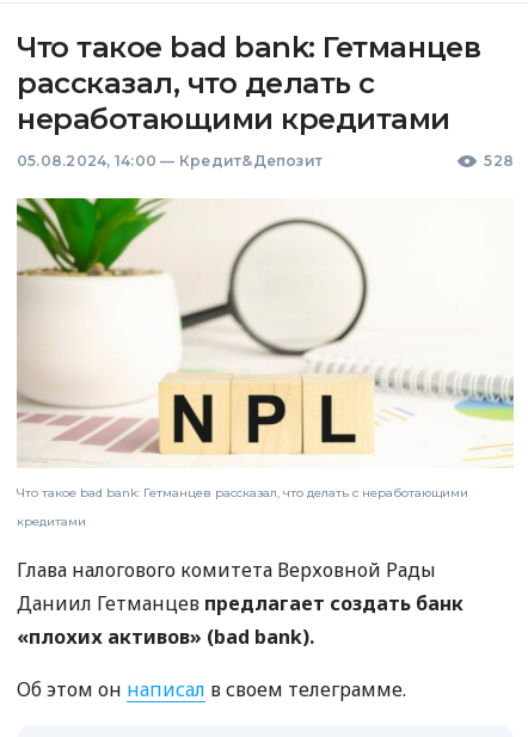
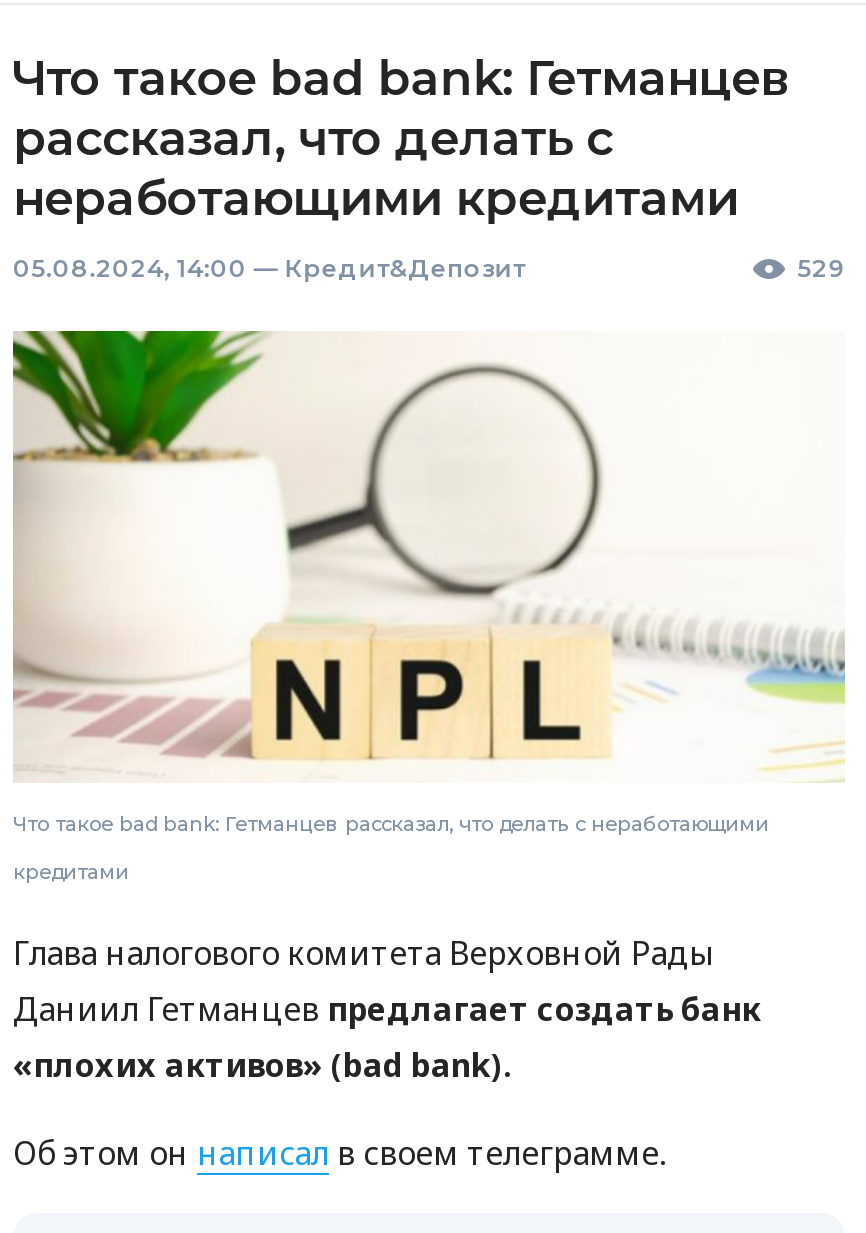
- 528
+ 529
